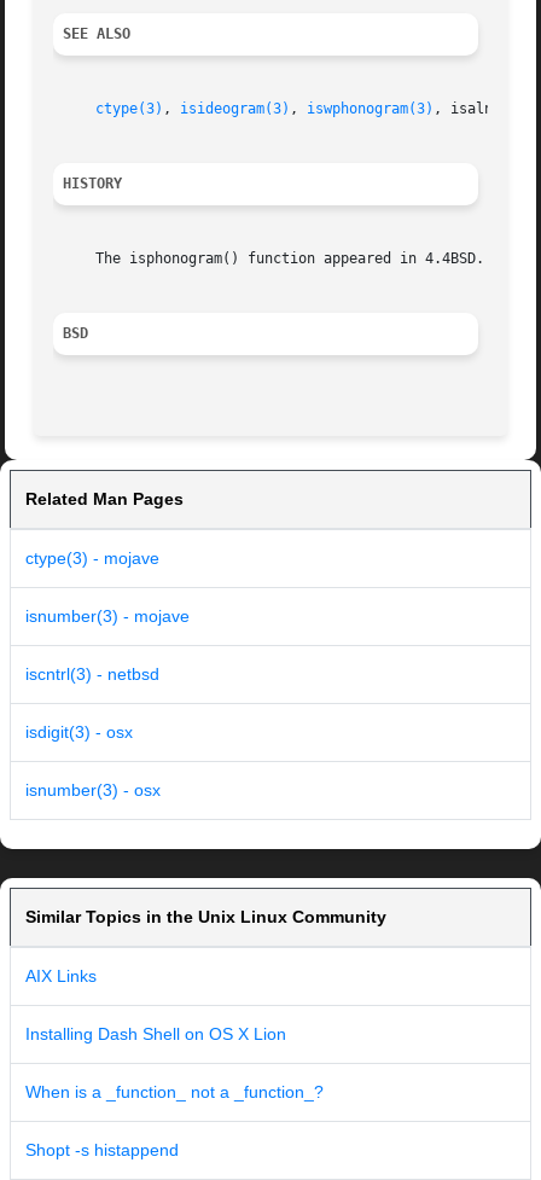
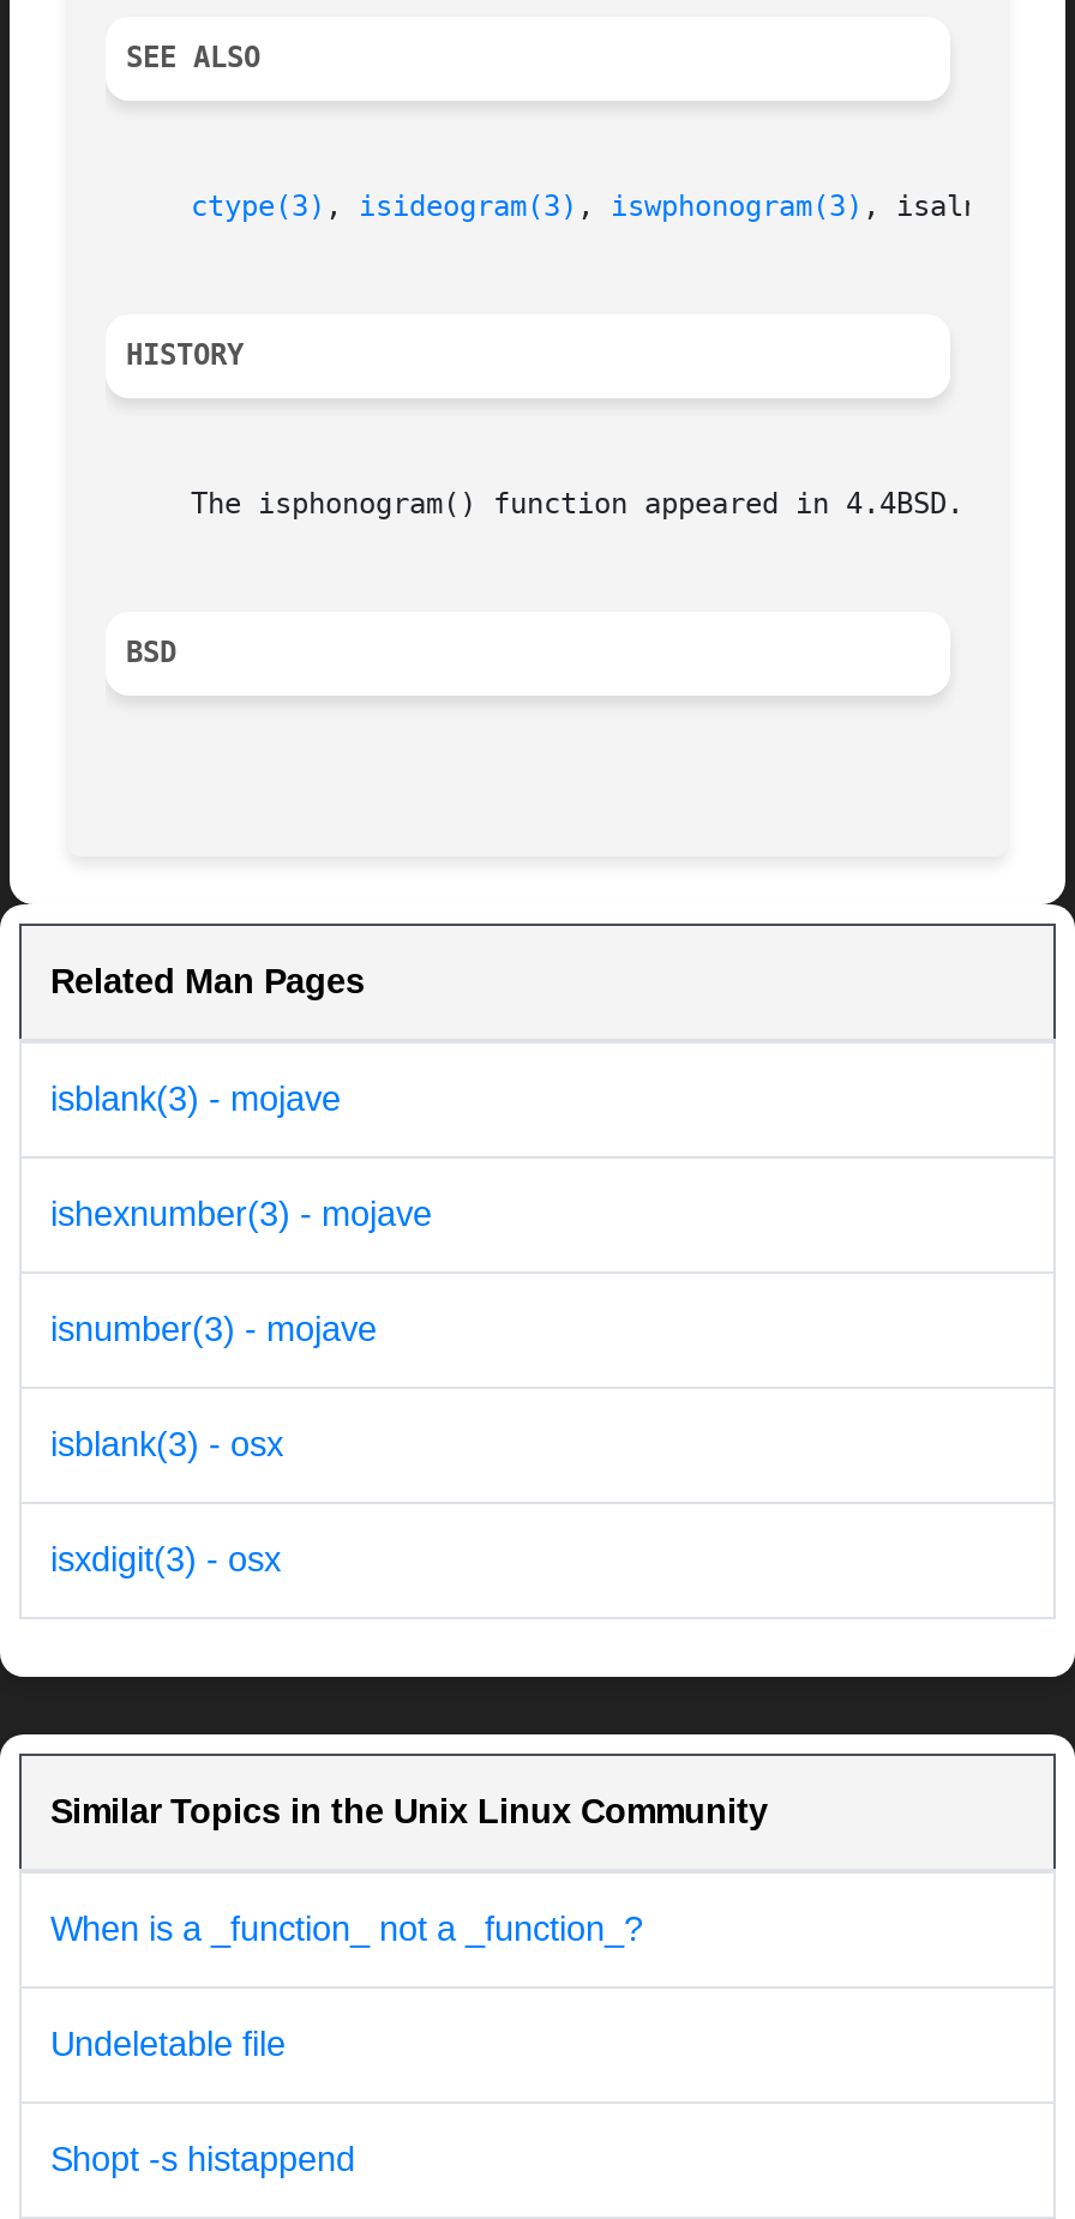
- ctype(3) - mojave
+ isblank(3) - mojave
+ ishexnumber(3) - mojave

moved down: isnumber(3) - mojave

- iscntrl(3) - netbsd
- isdigit(3) - osx
- isnumber(3) - osx
+ isblank(3) - osx
+ isxdigit(3) - osx

- AIX Links
- Installing Dash Shell on OS X Lion

moved up: When is a _function_ not a _function_?

+ Undeletable file
